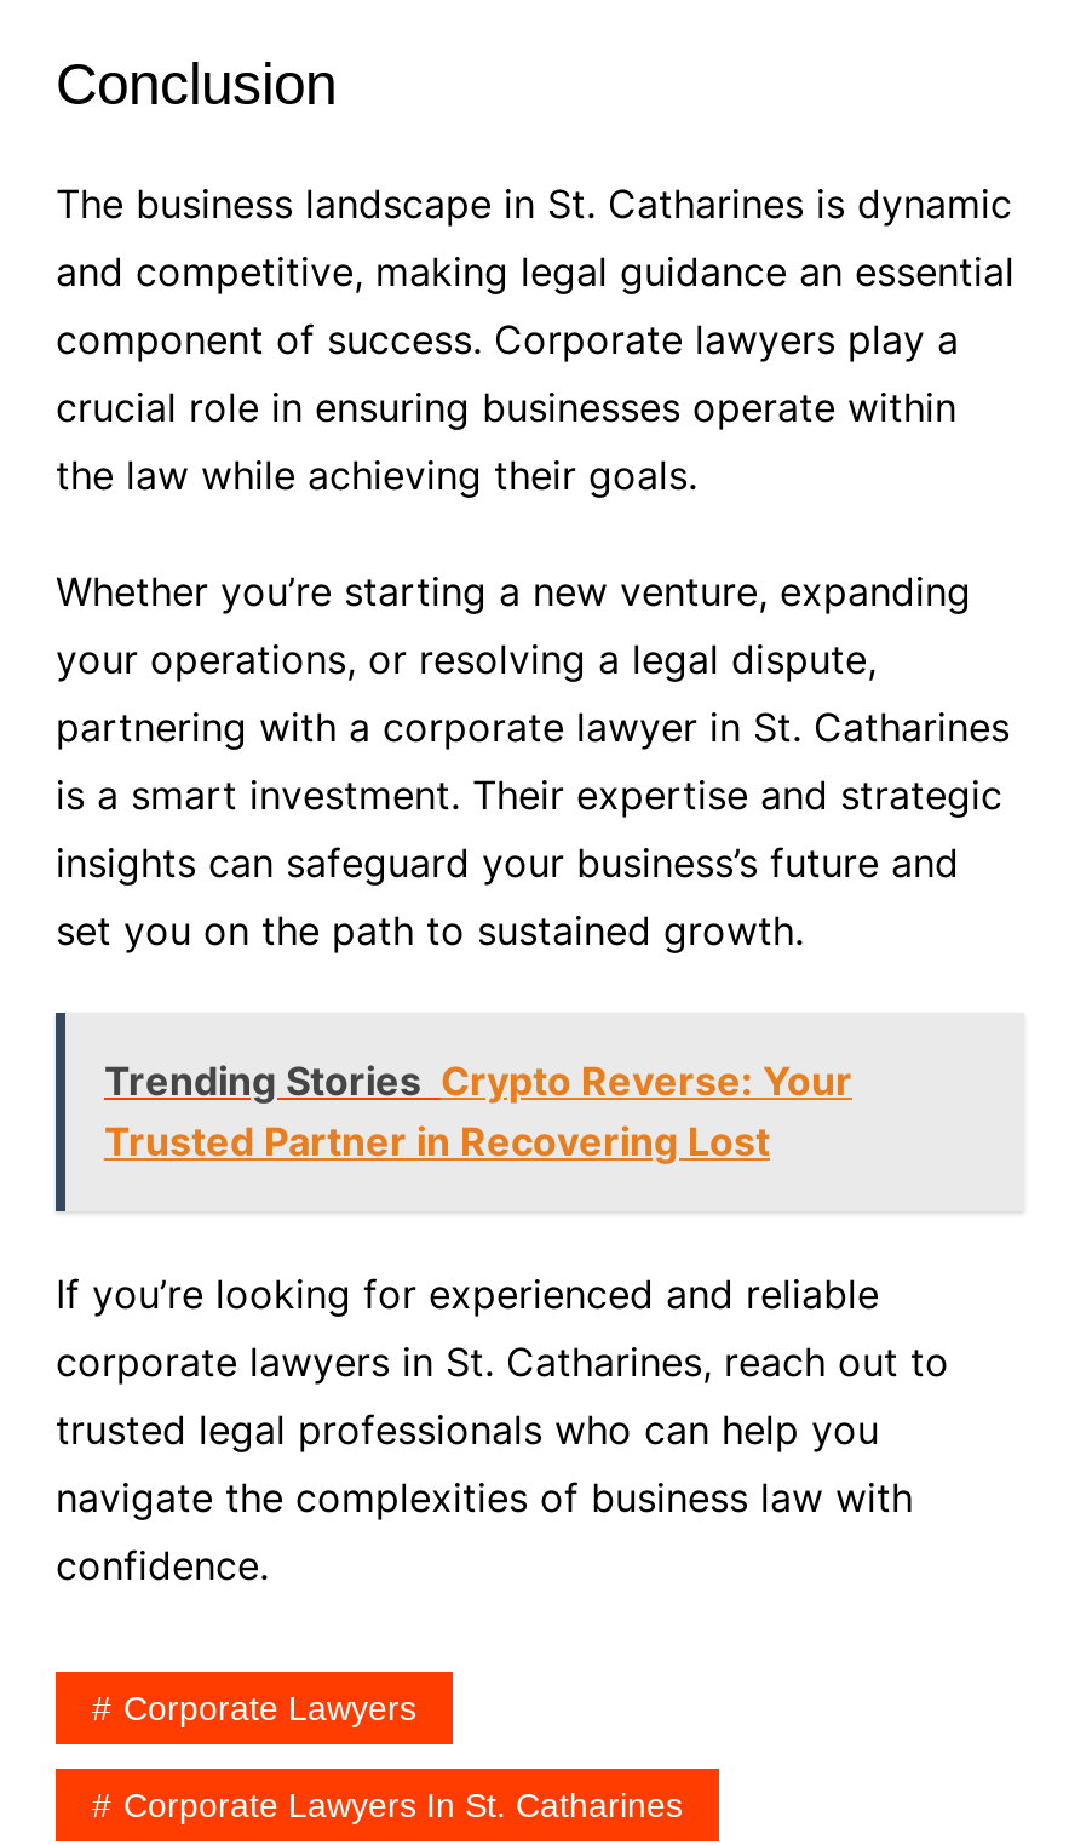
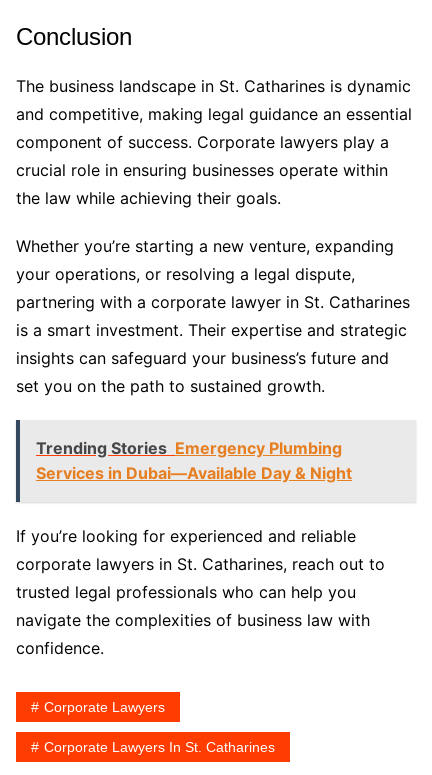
- Trending Stories Crypto Reverse: Your
- Trusted Partner in Recovering Lost
+ Trending Stories Emergency Plumbing
+ Services in Dubai—Available Day & Night
